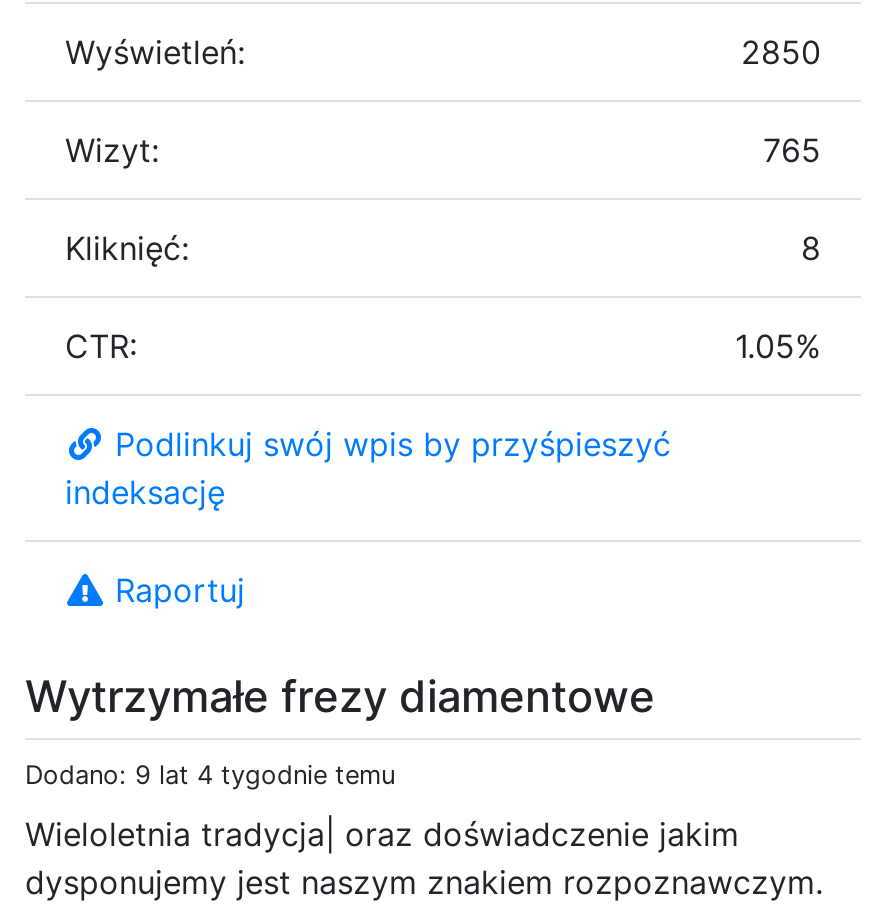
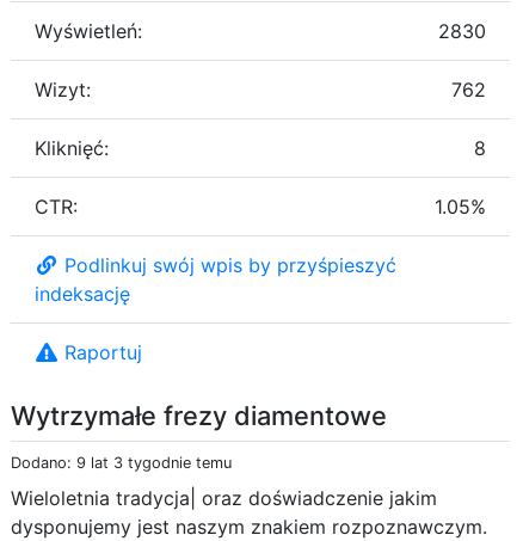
- 2850
+ 2830

- 765
+ 762

- Dodano: 9 lat 4 tygodnie temu
+ Dodano: 9 lat 3 tygodnie temu
